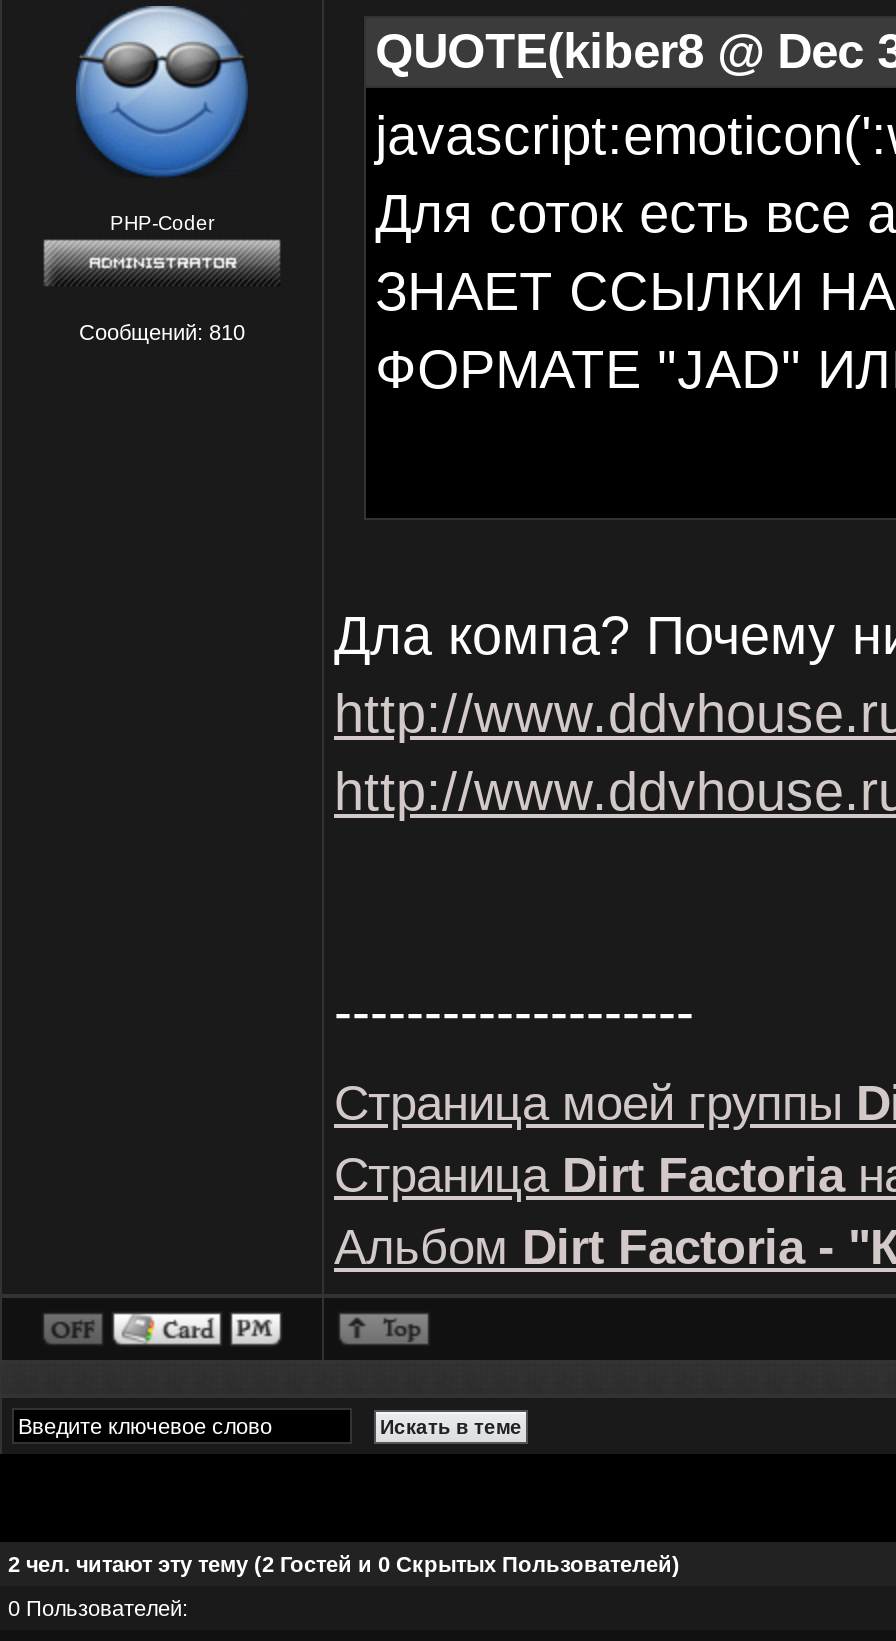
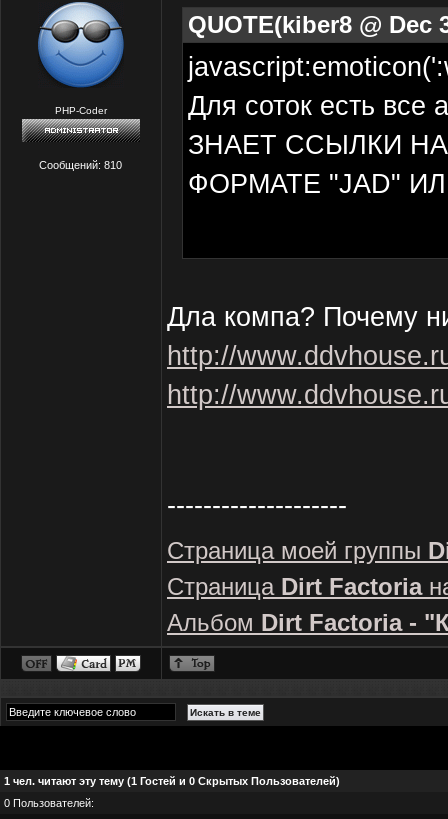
- 2 чел. читают эту тему (2 Гостей и 0 Скрытых Пользователей)
+ 1 чел. читают эту тему (1 Гостей и 0 Скрытых Пользователей)
